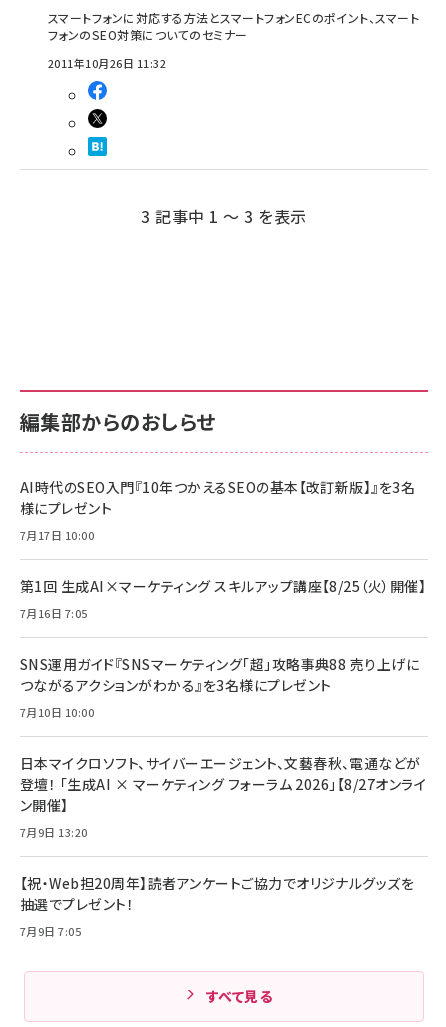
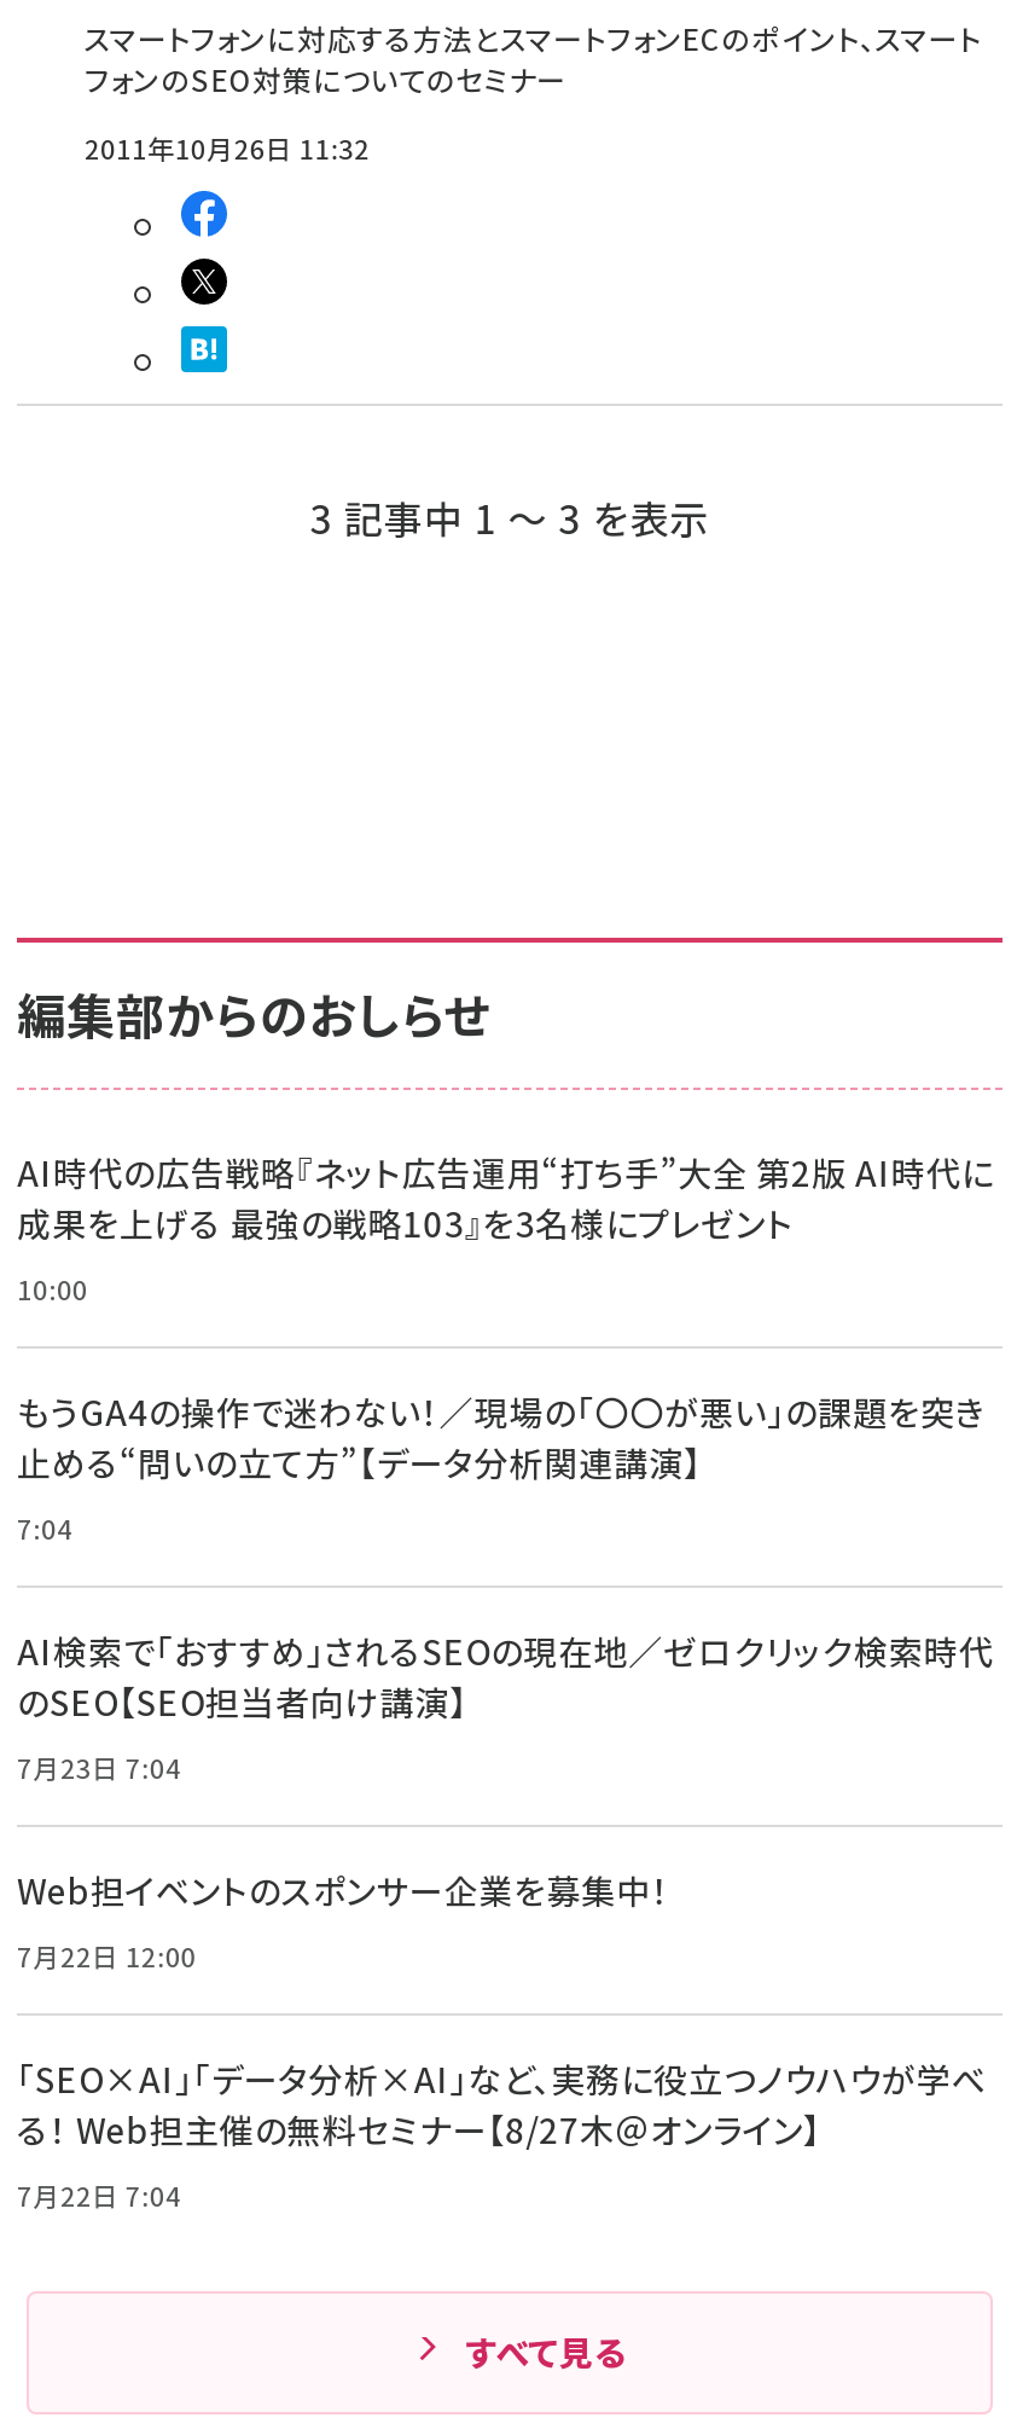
- AI時代のSEO入門『10年つかえるSEOの基本【改訂新版】』を3名
- 様にプレゼント
- 7月17日 10:00
+ AI時代の広告戦略『ネット広告運用“打ち手”大全 第2版 AI時代に
+ 成果を上げる 最強の戦略103』を3名様にプレゼント
+ 10:00

- 第1回 生成AI×マーケティング スキルアップ講座【8/25（火）開催】
- 7月16日 7:05
+ もうGA4の操作で迷わない！／現場の「〇〇が悪い」の課題を突き
+ 止める“問いの立て方”【データ分析関連講演】
+ 7:04

- SNS運用ガイド『SNSマーケティング「超」攻略事典88 売り上げに
- つながるアクションがわかる』を3名様にプレゼント
- 7月10日 10:00
+ AI検索で「おすすめ」されるSEOの現在地／ゼロクリック検索時代
+ のSEO【SEO担当者向け講演】
+ 7月23日 7:04

- 日本マイクロソフト、サイバーエージェント、文藝春秋、電通などが
- 登壇！ 「生成AI × マーケティング フォーラム 2026」【8/27オンライ
- ン開催】
- 7月9日 13:20
+ Web担イベントのスポンサー企業を募集中！
+ 7月22日 12:00

- 【祝・Web担20周年】読者アンケートご協力でオリジナルグッズを
- 抽選でプレゼント！
- 7月9日 7:05
+ 「SEO×AI」「データ分析×AI」など、実務に役立つノウハウが学べ
+ る！ Web担主催の無料セミナー【8/27木＠オンライン】
+ 7月22日 7:04
